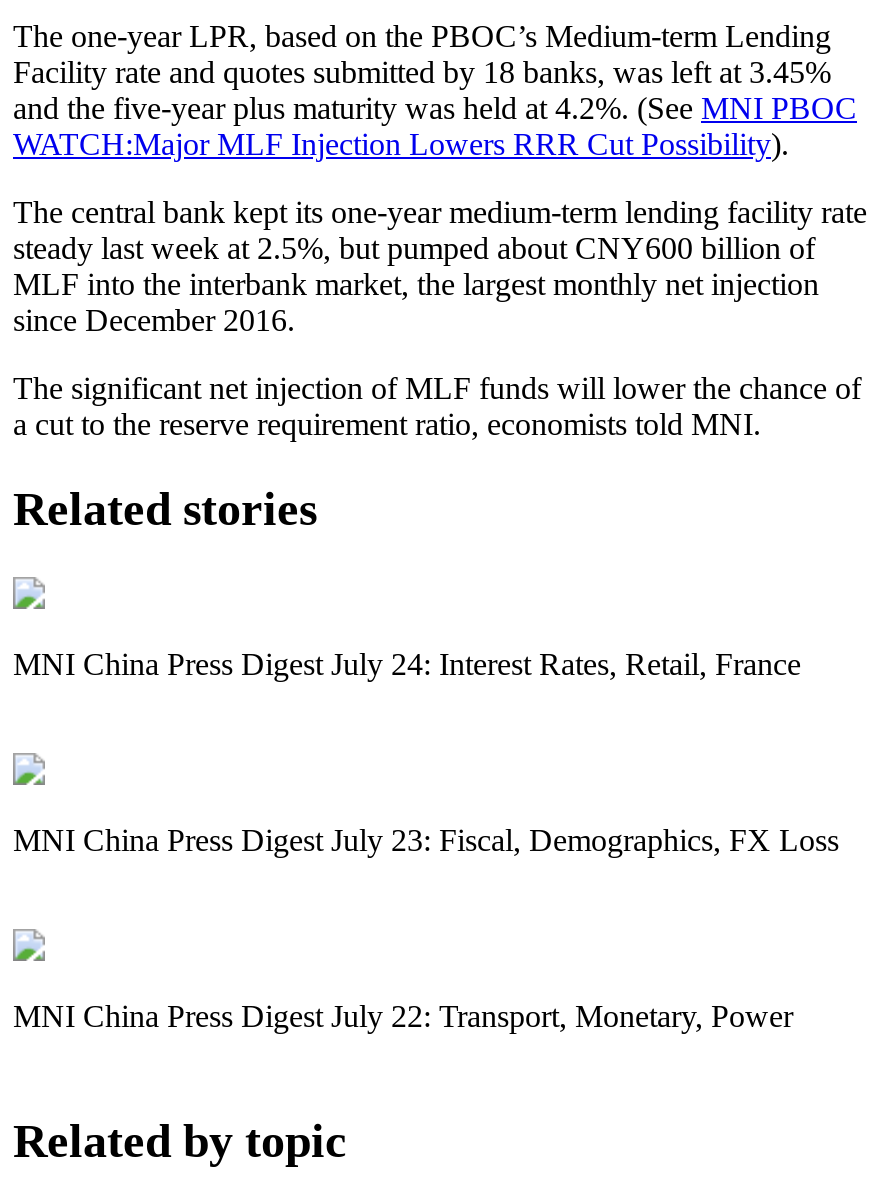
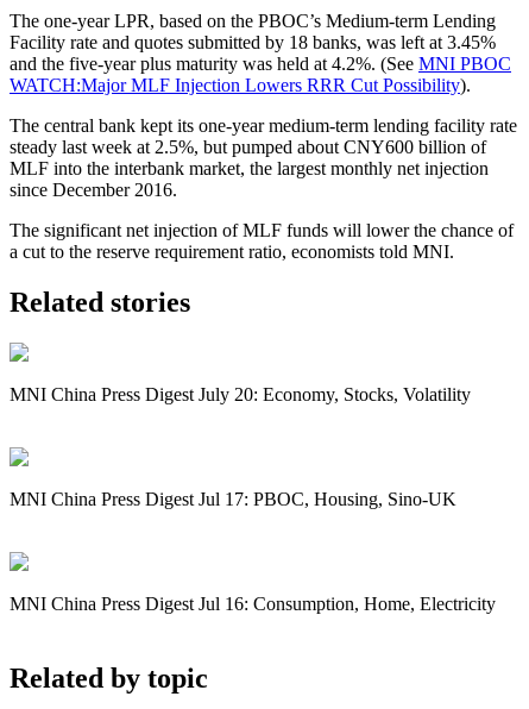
- MNI China Press Digest July 24: Interest Rates, Retail, France
+ MNI China Press Digest July 20: Economy, Stocks, Volatility

- MNI China Press Digest July 23: Fiscal, Demographics, FX Loss
+ MNI China Press Digest Jul 17: PBOC, Housing, Sino-UK

- MNI China Press Digest July 22: Transport, Monetary, Power
+ MNI China Press Digest Jul 16: Consumption, Home, Electricity
